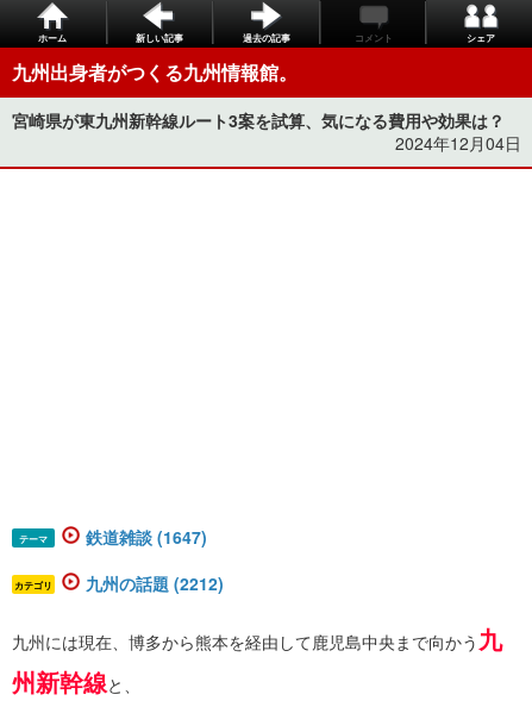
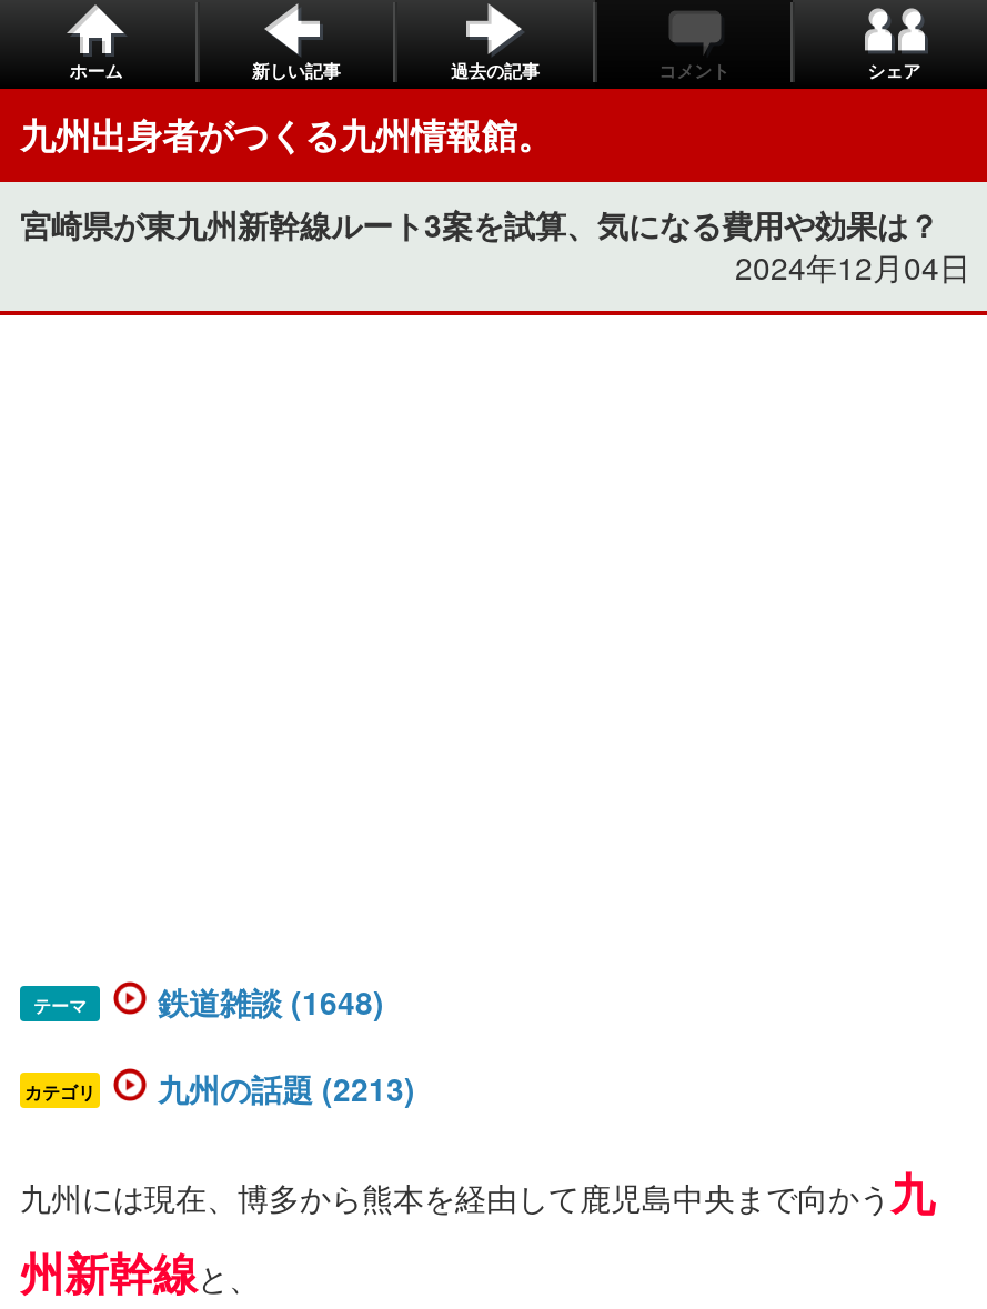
- 鉄道雑談 (1647)
+ 鉄道雑談 (1648)

- 九州の話題 (2212)
+ 九州の話題 (2213)
